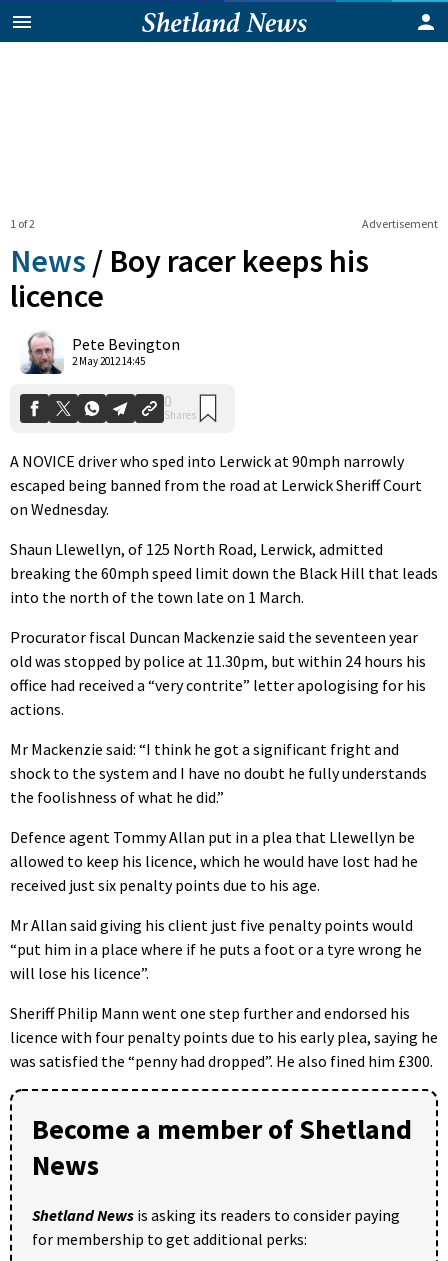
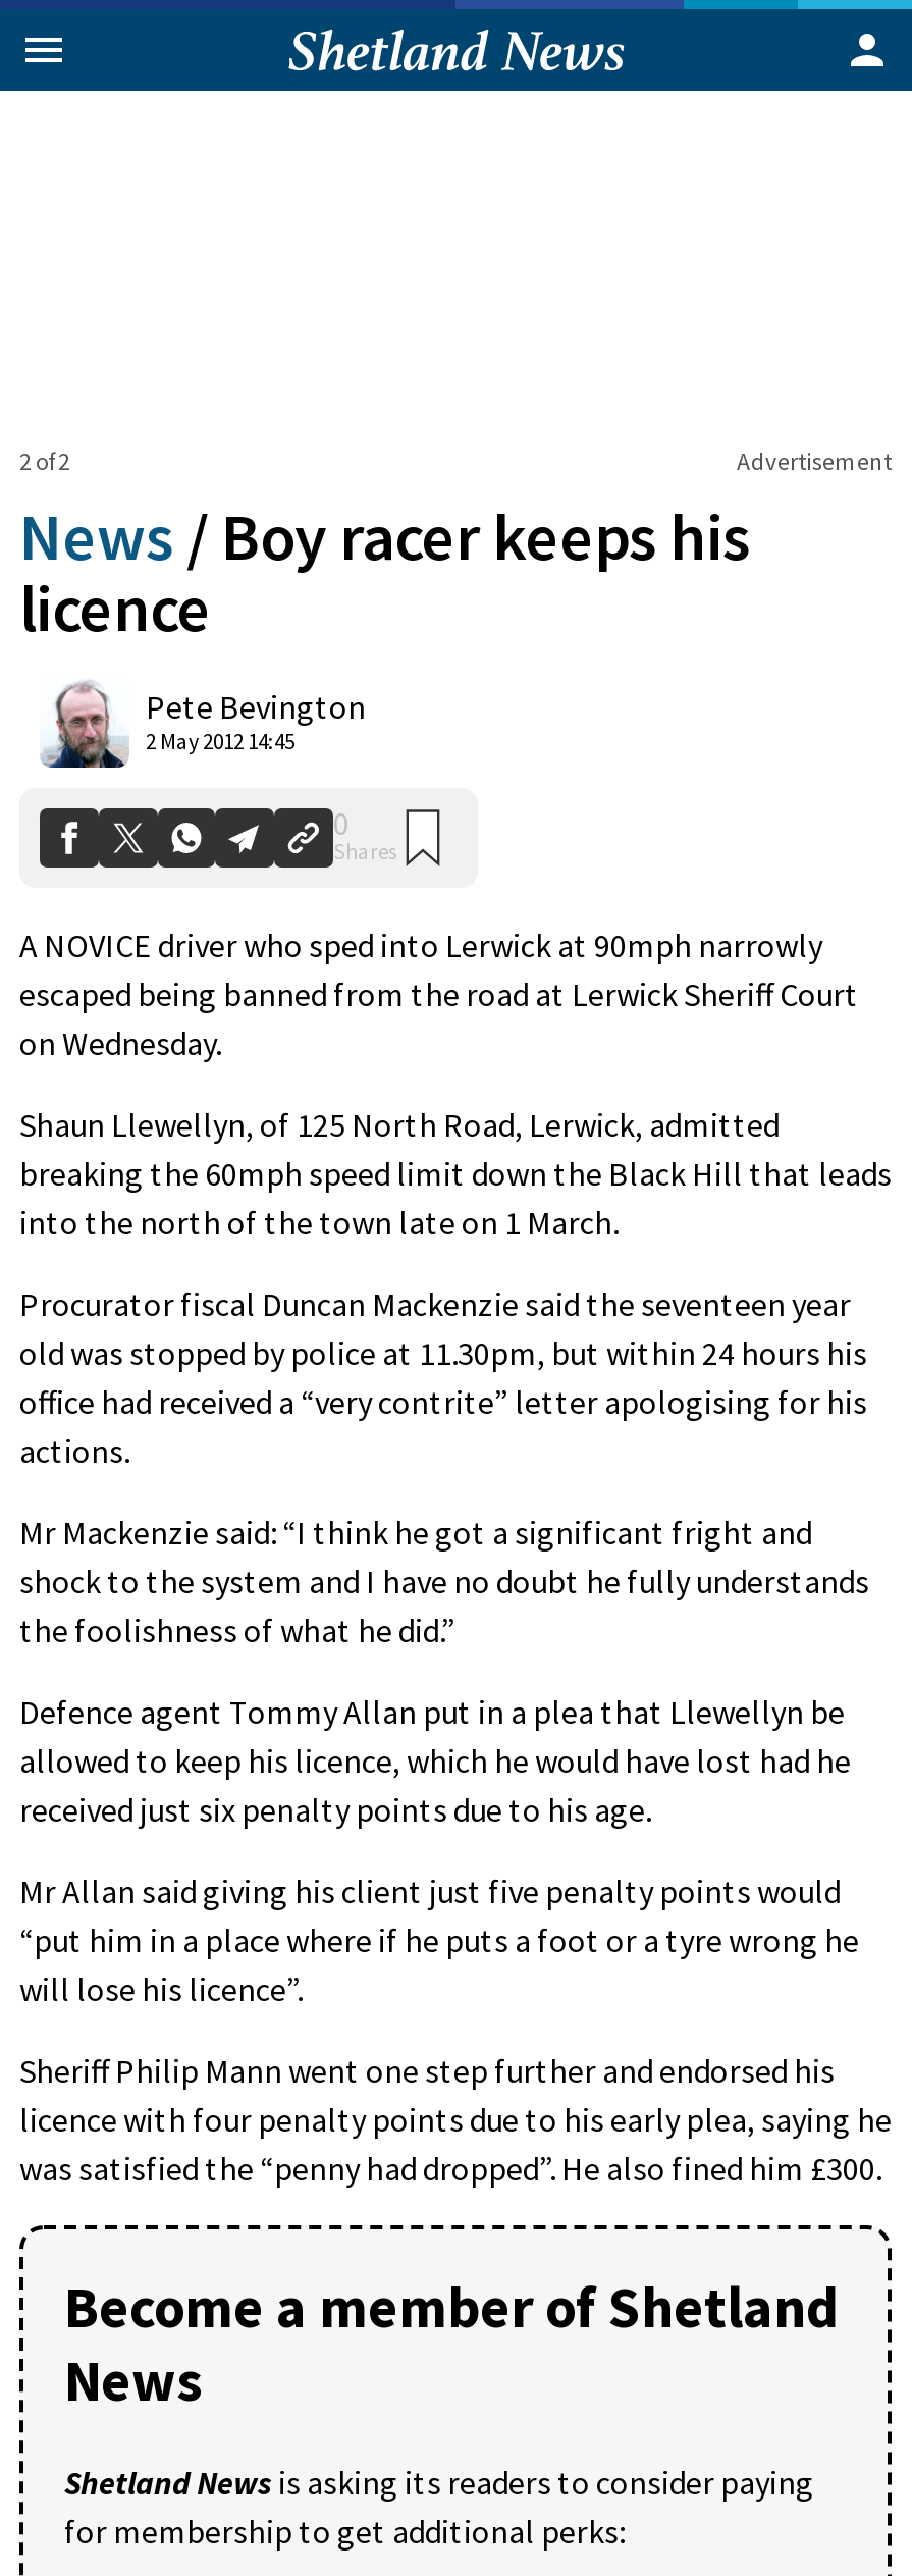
- 1 of 2
+ 2 of 2
